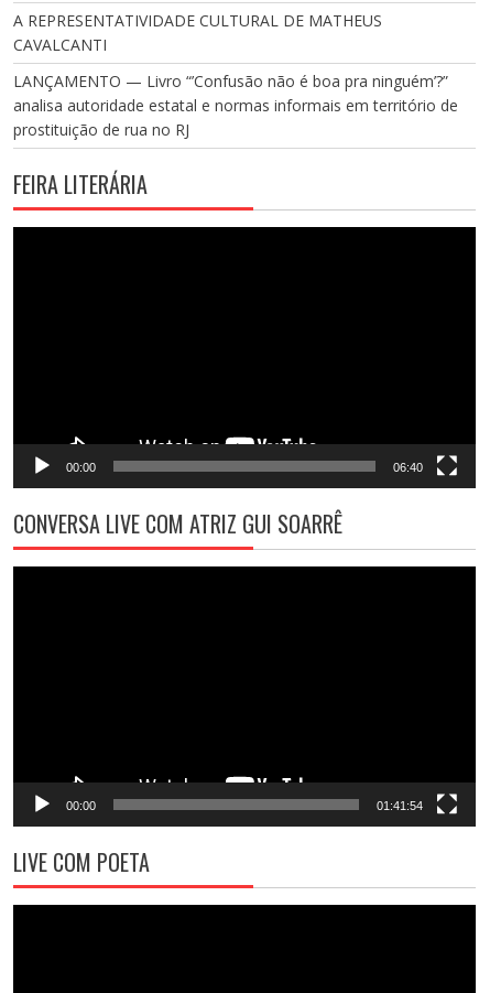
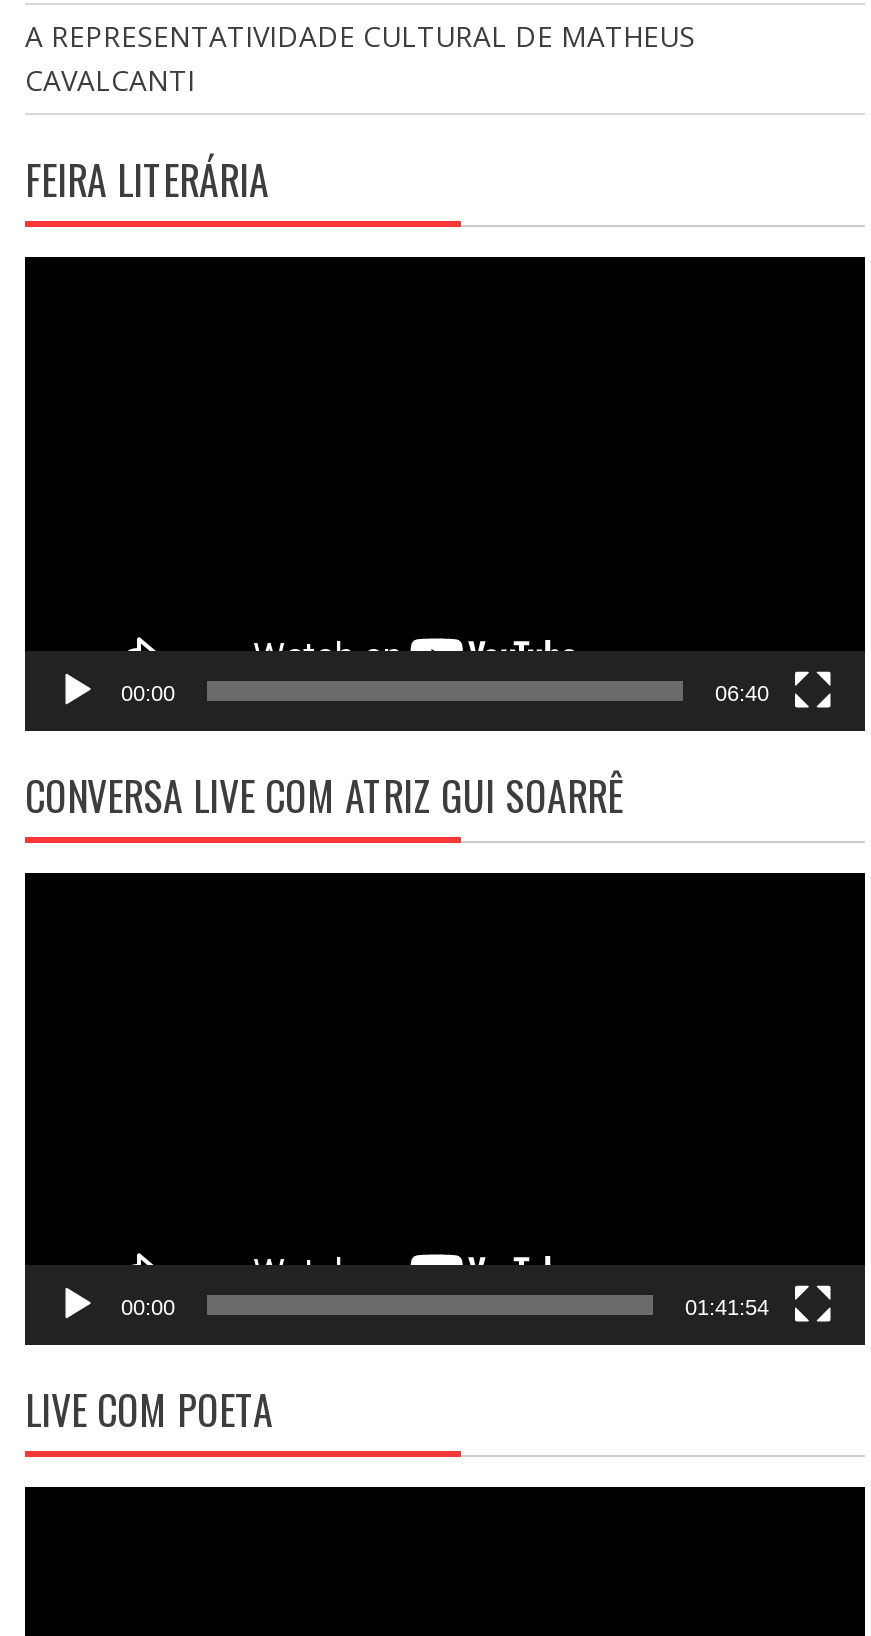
- LANÇAMENTO — Livro “’Confusão não é boa pra ninguém’?”
- analisa autoridade estatal e normas informais em território de
- prostituição de rua no RJ
